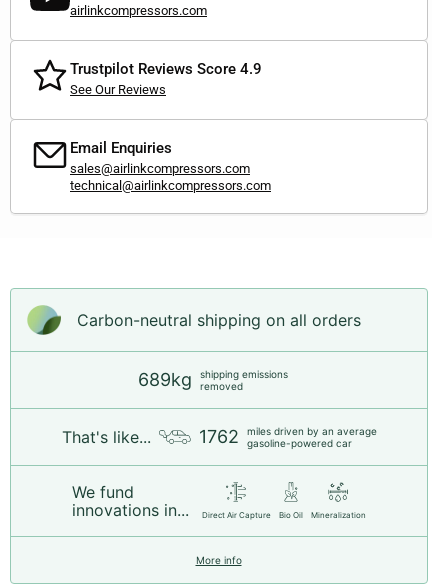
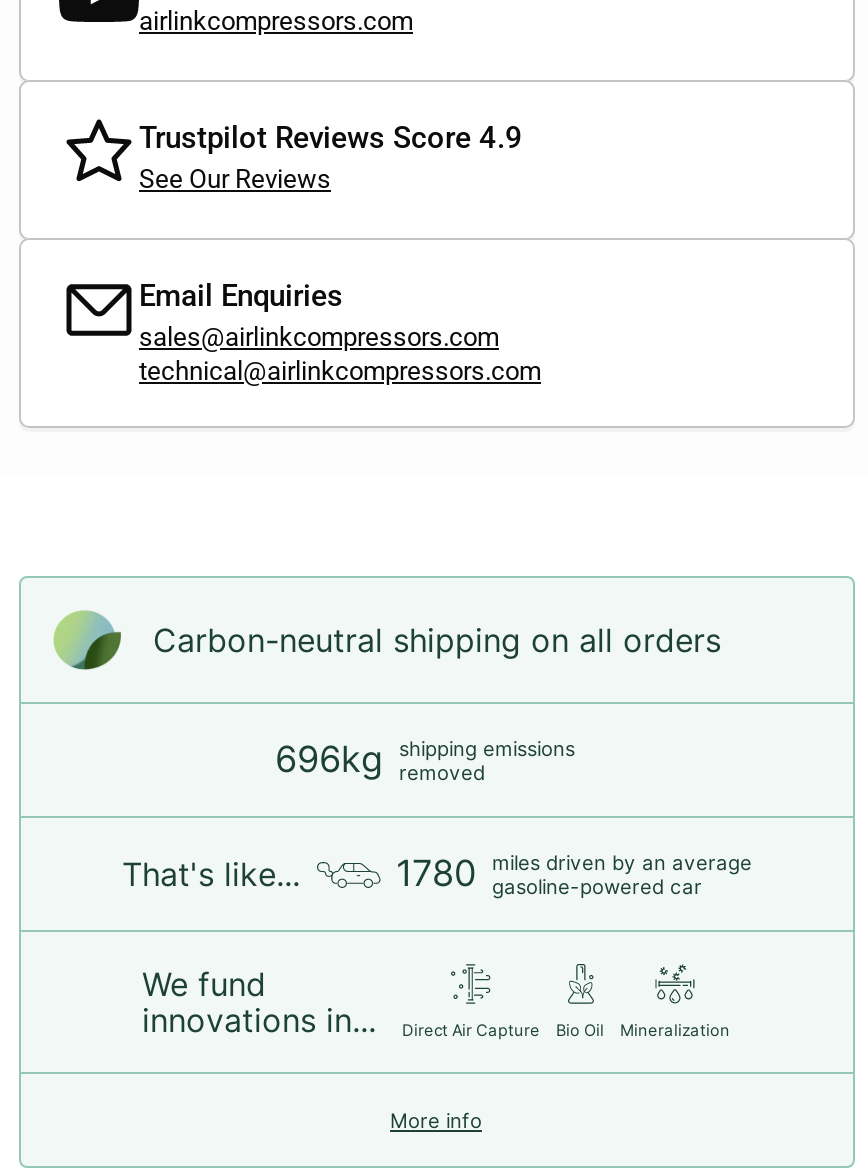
- 689kg shipping emissions removed
+ 696kg shipping emissions removed

- 1762 miles driven by an average gasoline-powered car
+ 1780 miles driven by an average gasoline-powered car
